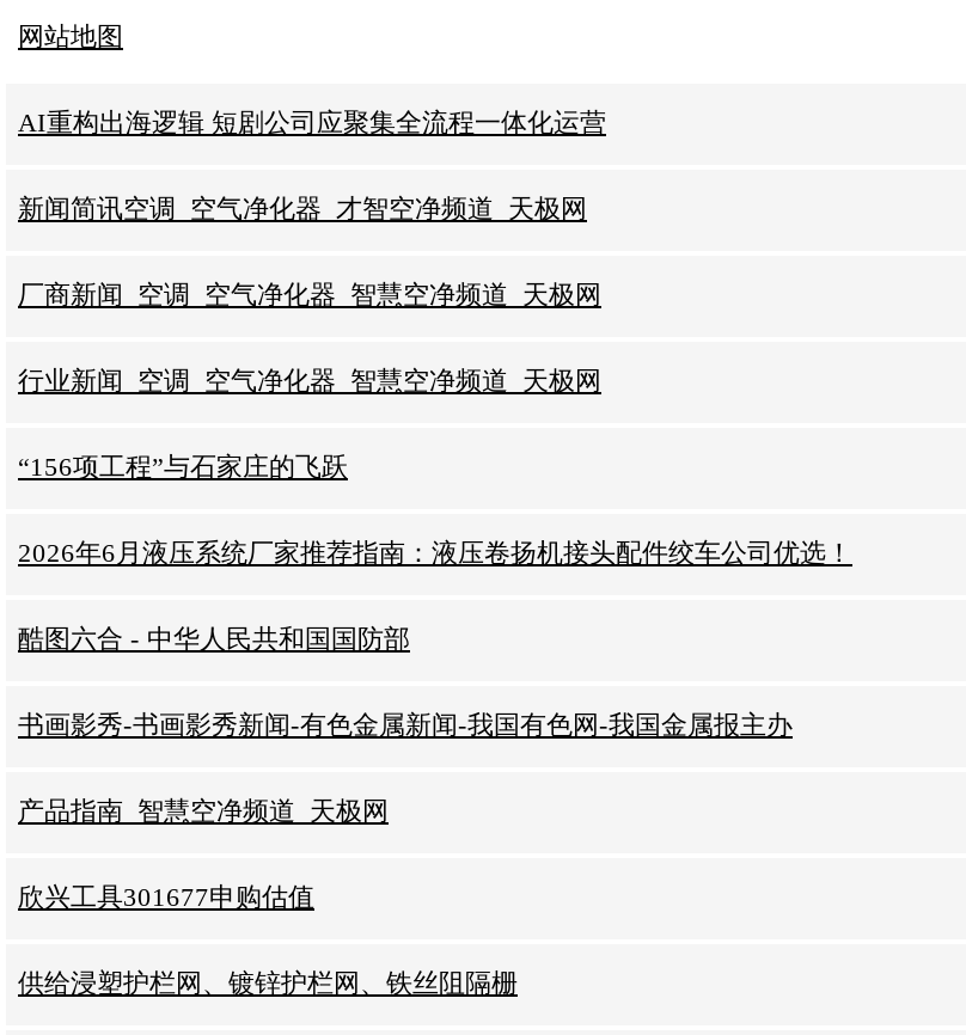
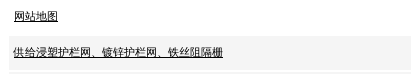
- AI重构出海逻辑 短剧公司应聚集全流程一体化运营
- 新闻简讯空调_空气净化器_才智空净频道_天极网
- 厂商新闻_空调_空气净化器_智慧空净频道_天极网
- 行业新闻_空调_空气净化器_智慧空净频道_天极网
- “156项工程”与石家庄的飞跃
- 2026年6月液压系统厂家推荐指南：液压卷扬机接头配件绞车公司优选！
- 酷图六合 - 中华人民共和国国防部
- 书画影秀-书画影秀新闻-有色金属新闻-我国有色网-我国金属报主办
- 产品指南_智慧空净频道_天极网
- 欣兴工具301677申购估值
